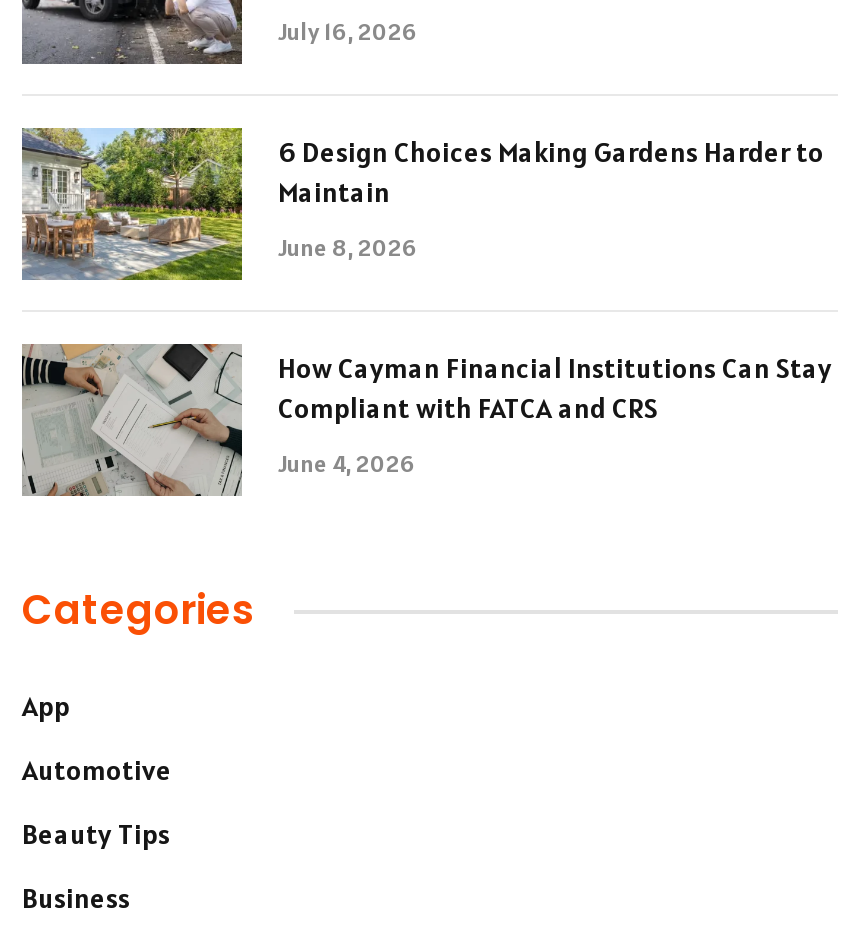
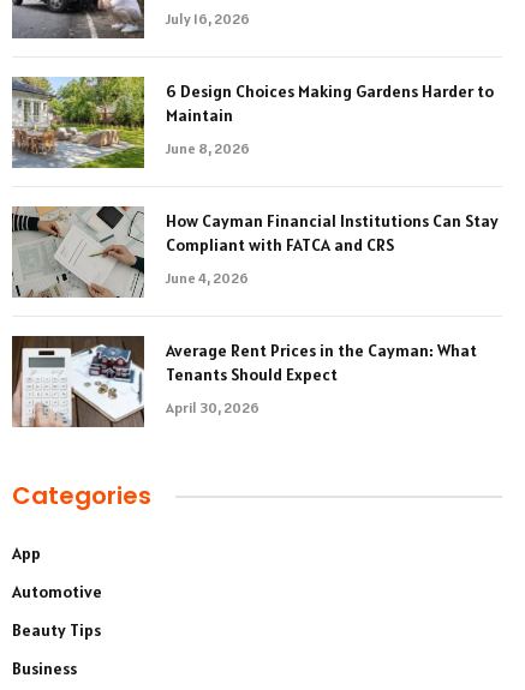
+ [image]
+ Average Rent Prices in the Cayman: What
+ Tenants Should Expect
+ April 30, 2026
